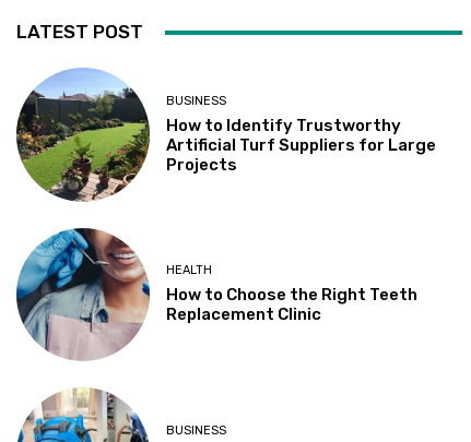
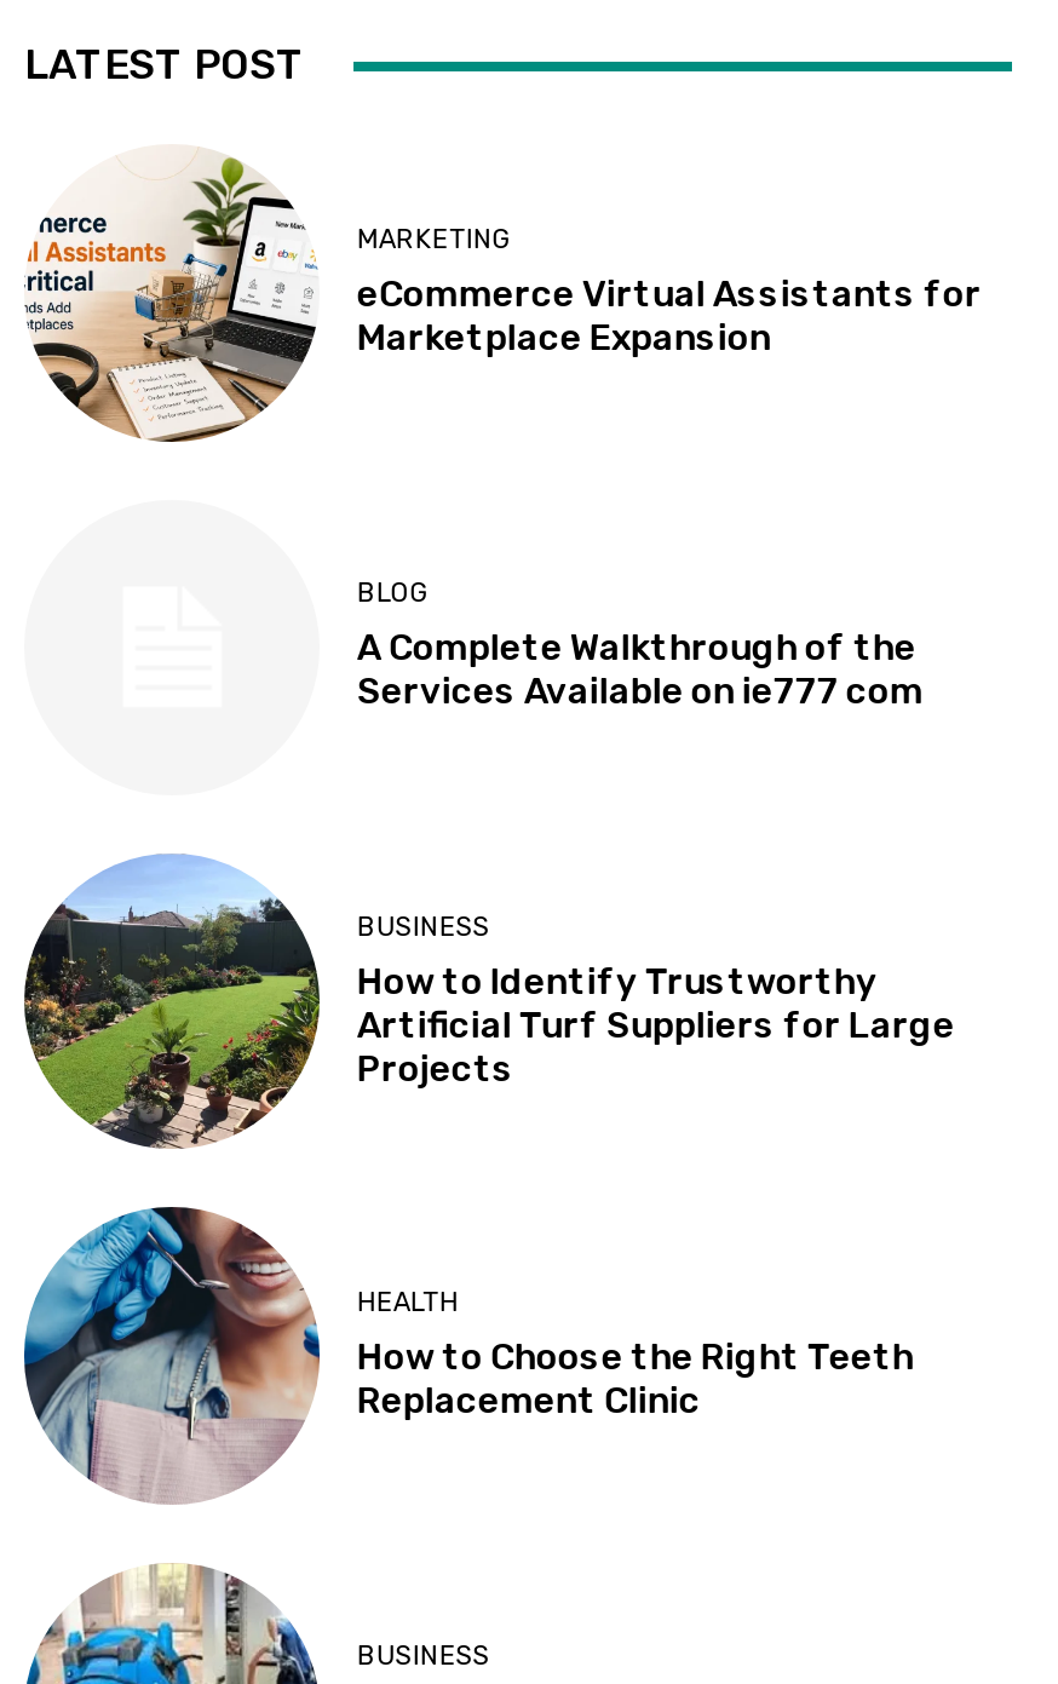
+ [image]
+ MARKETING
+ eCommerce Virtual Assistants for
+ Marketplace Expansion

+ BLOG
+ A Complete Walkthrough of the
+ Services Available on ie777 com
